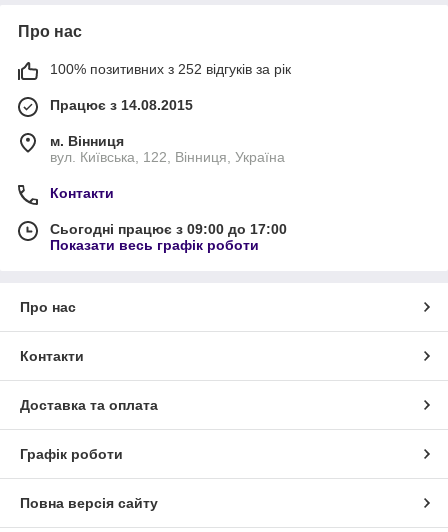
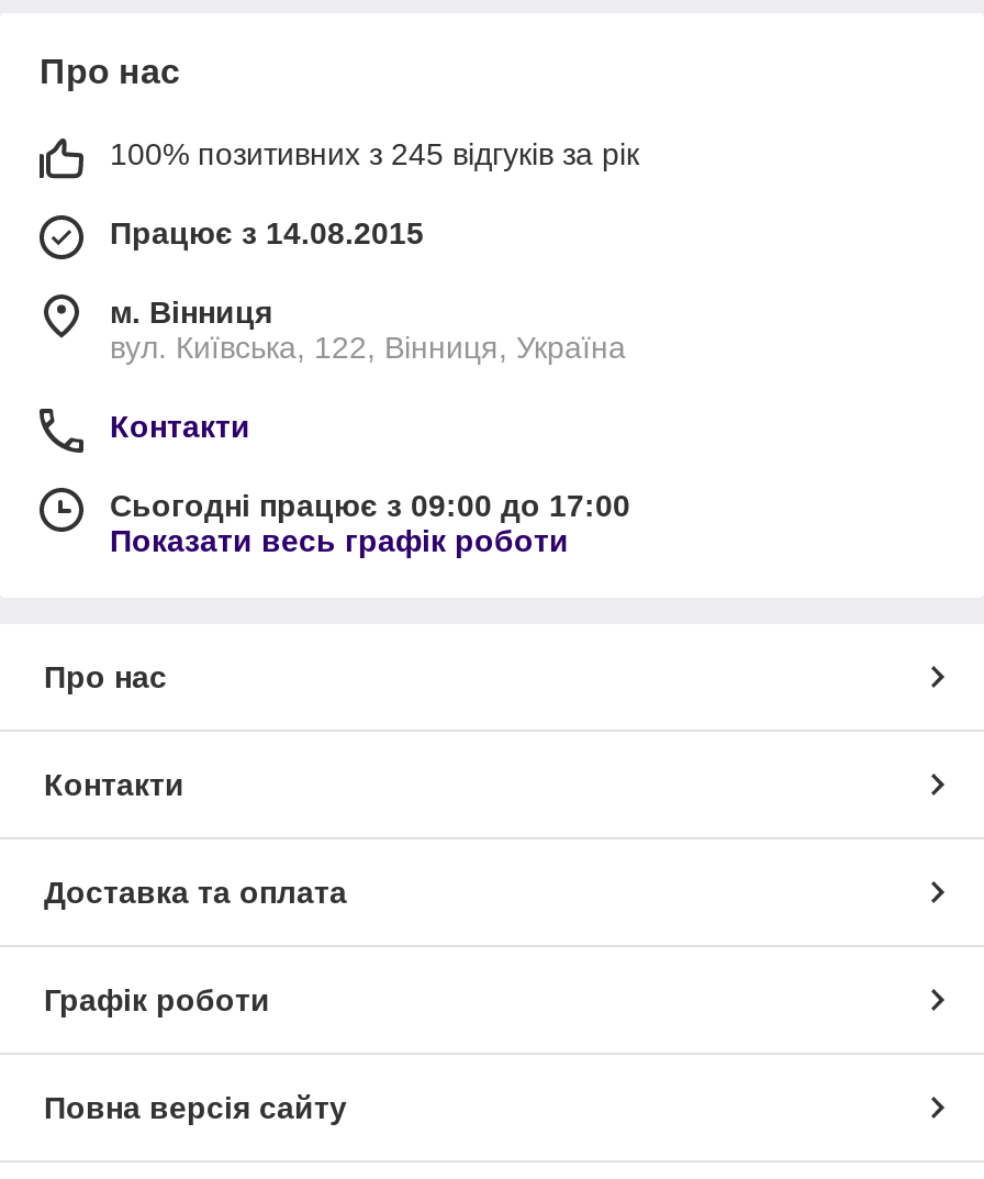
- 100% позитивних з 252 відгуків за рік
+ 100% позитивних з 245 відгуків за рік
